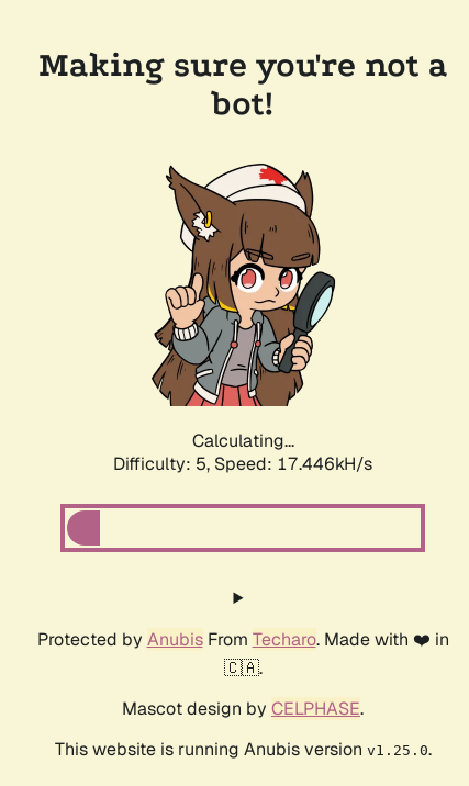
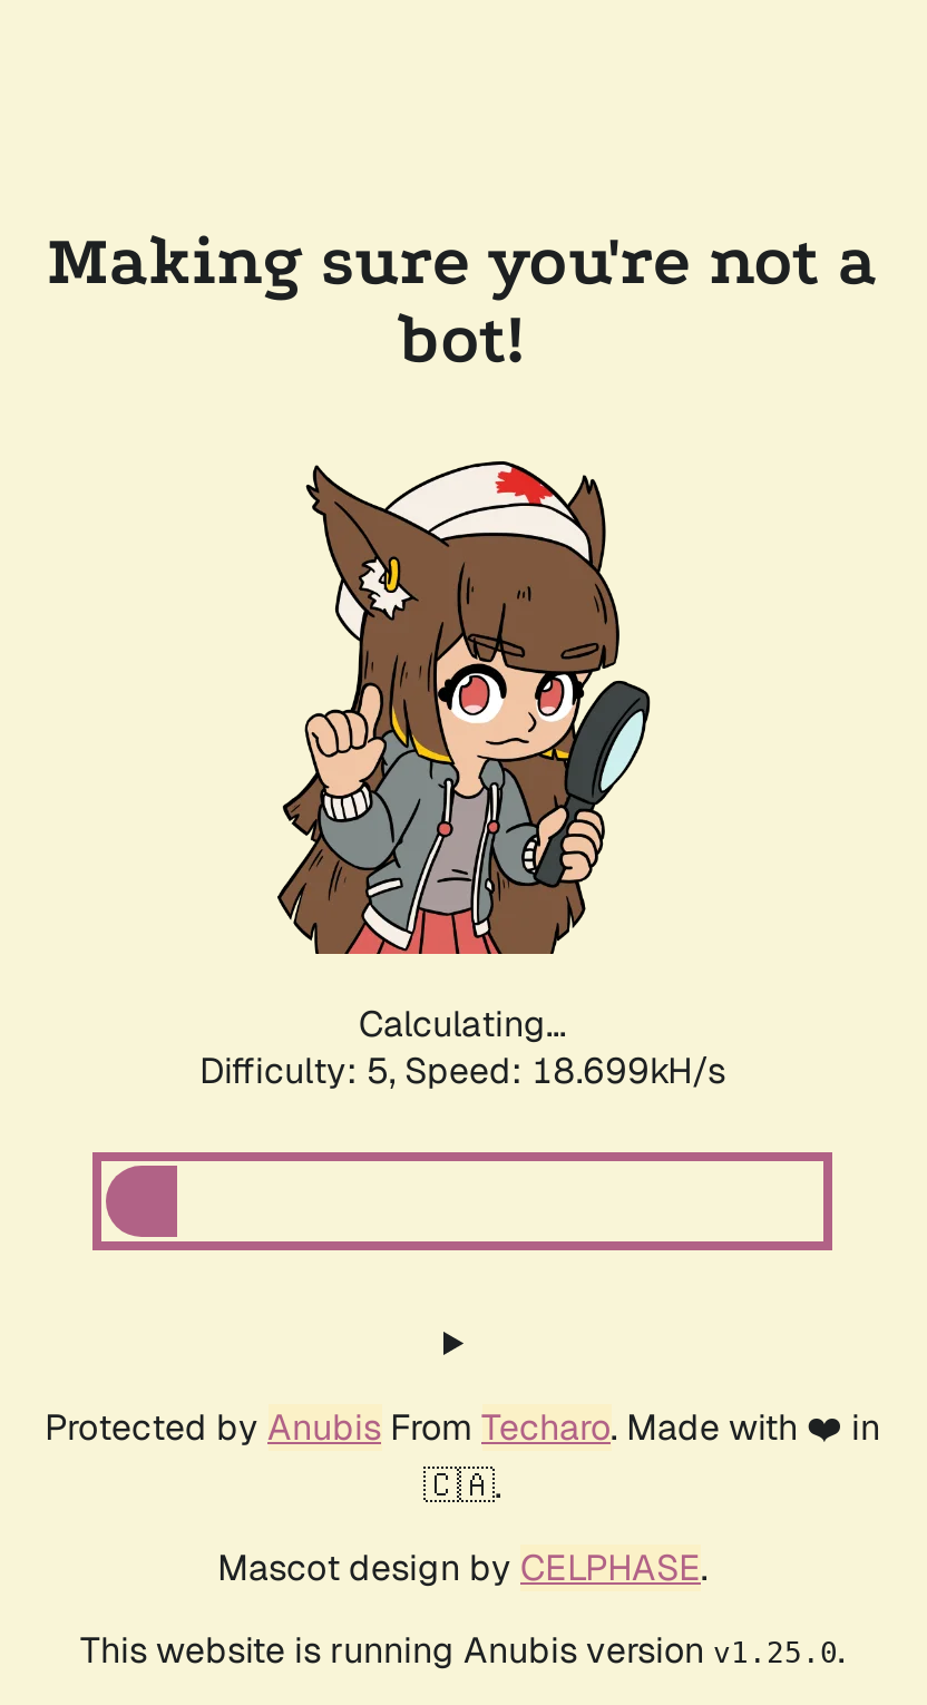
- Difficulty: 5, Speed: 17.446kH/s
+ Difficulty: 5, Speed: 18.699kH/s
